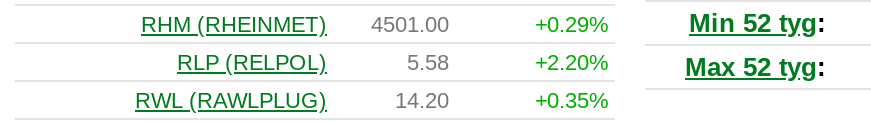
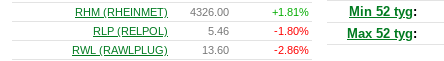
- RHM (RHEINMET) 4501.00
+ RHM (RHEINMET) 4326.00

- +0.29%
+ +1.81%

- 5.58
+ 5.46

- +2.20%
+ -1.80%

- 14.20
+ 13.60

- +0.35%
+ -2.86%
